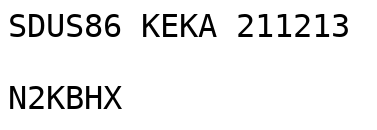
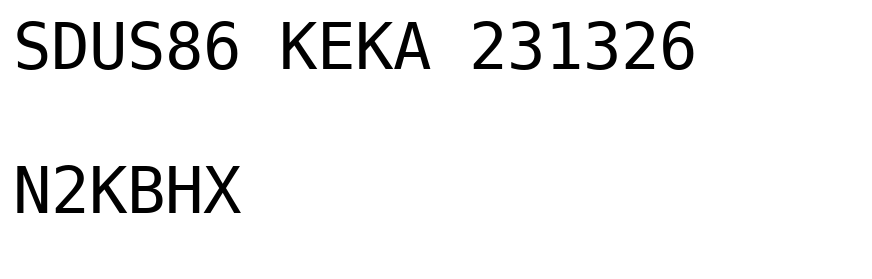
- SDUS86 KEKA 211213
+ SDUS86 KEKA 231326
